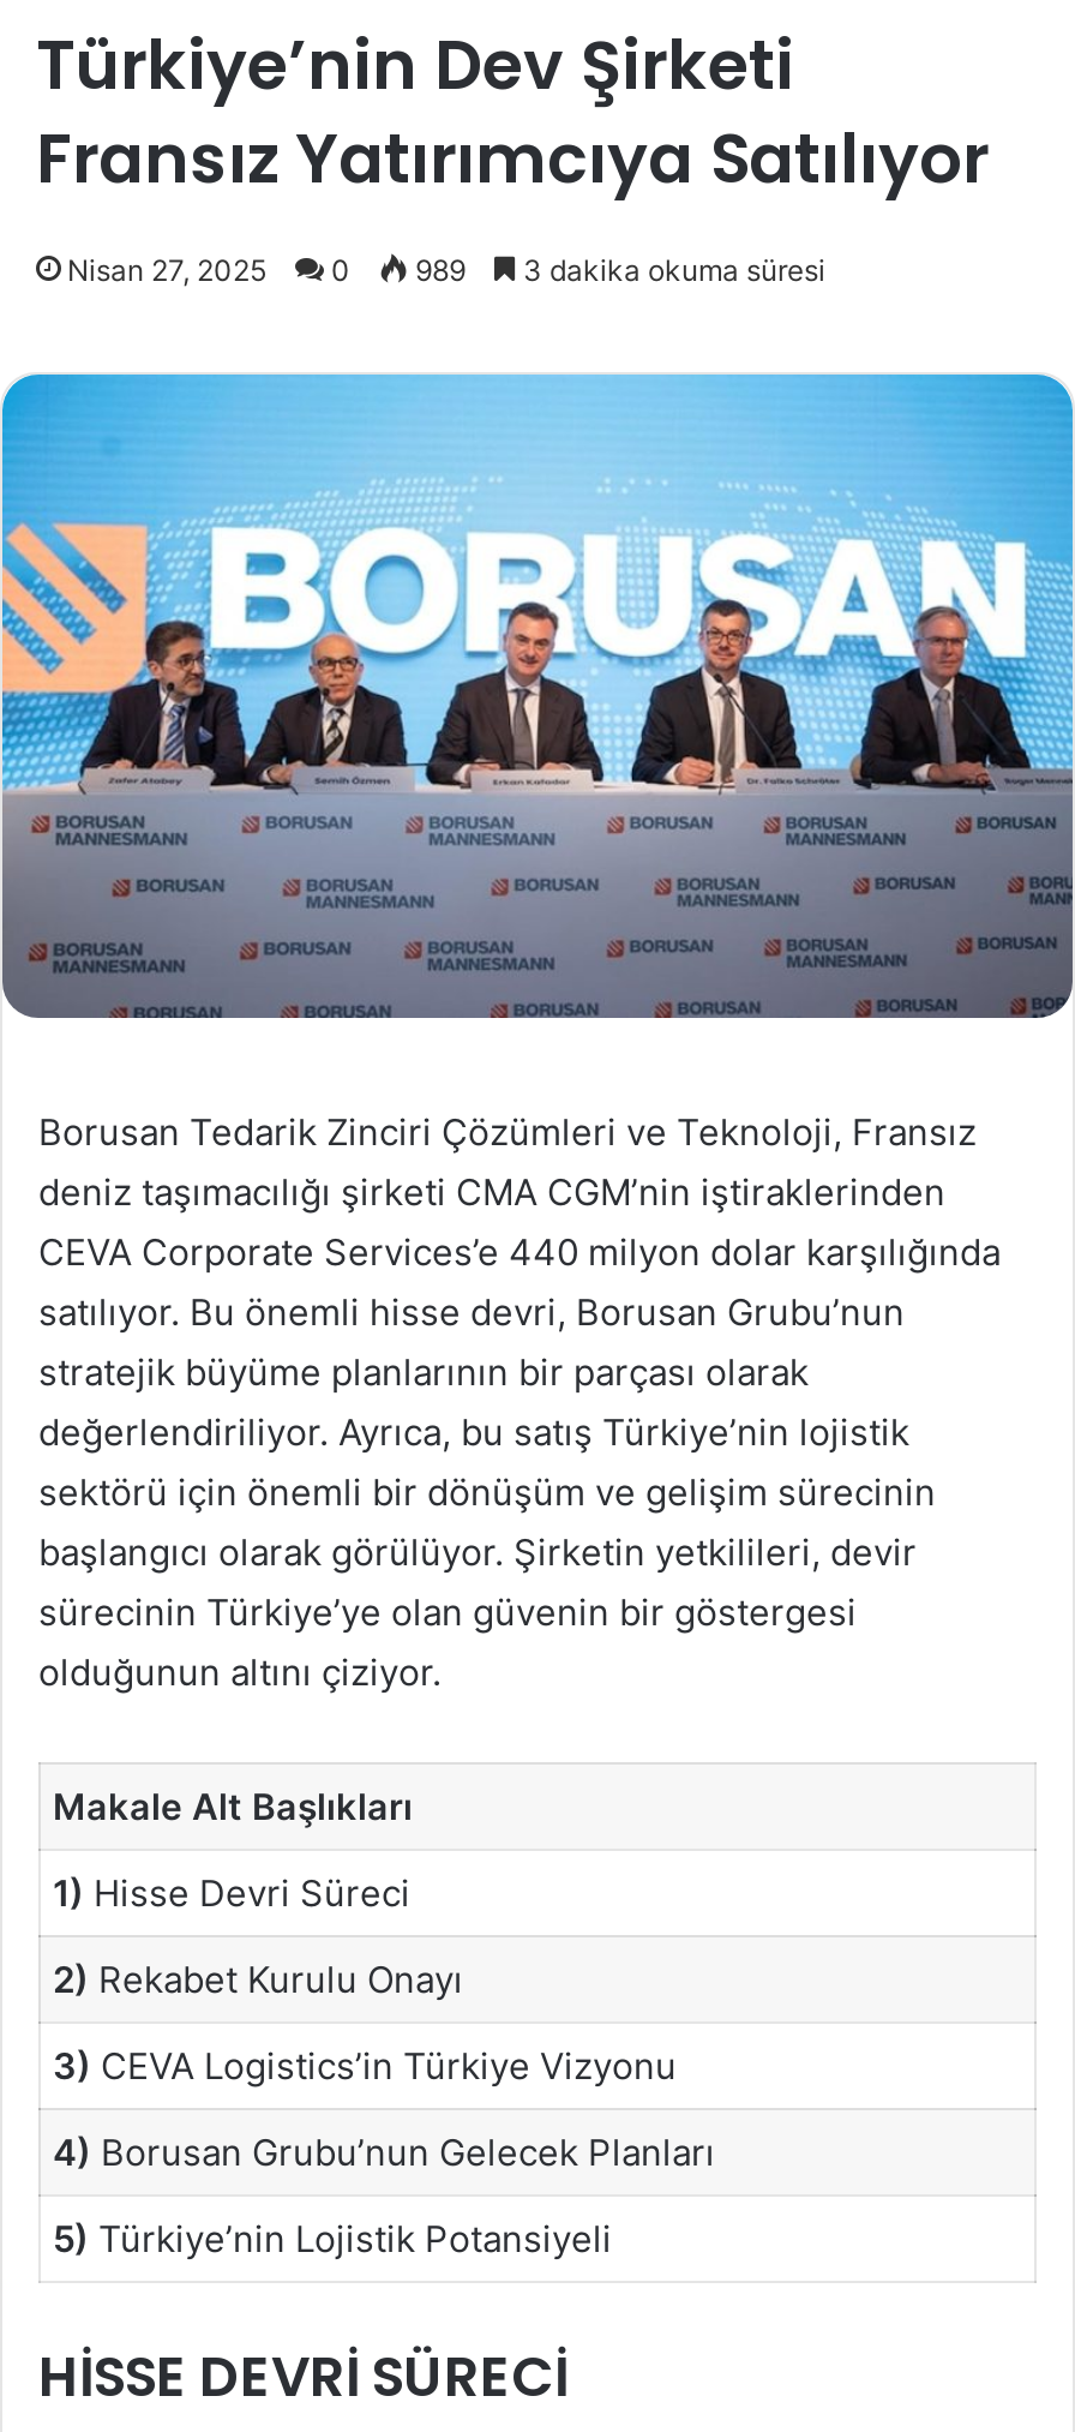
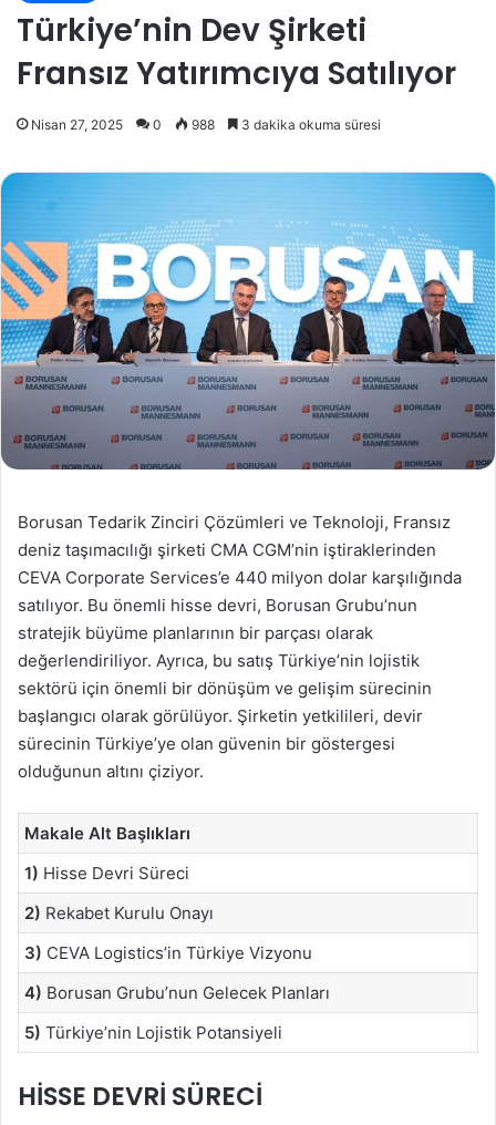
- Nisan 27, 2025 0 989 3 dakika okuma süresi
+ Nisan 27, 2025 0 988 3 dakika okuma süresi
